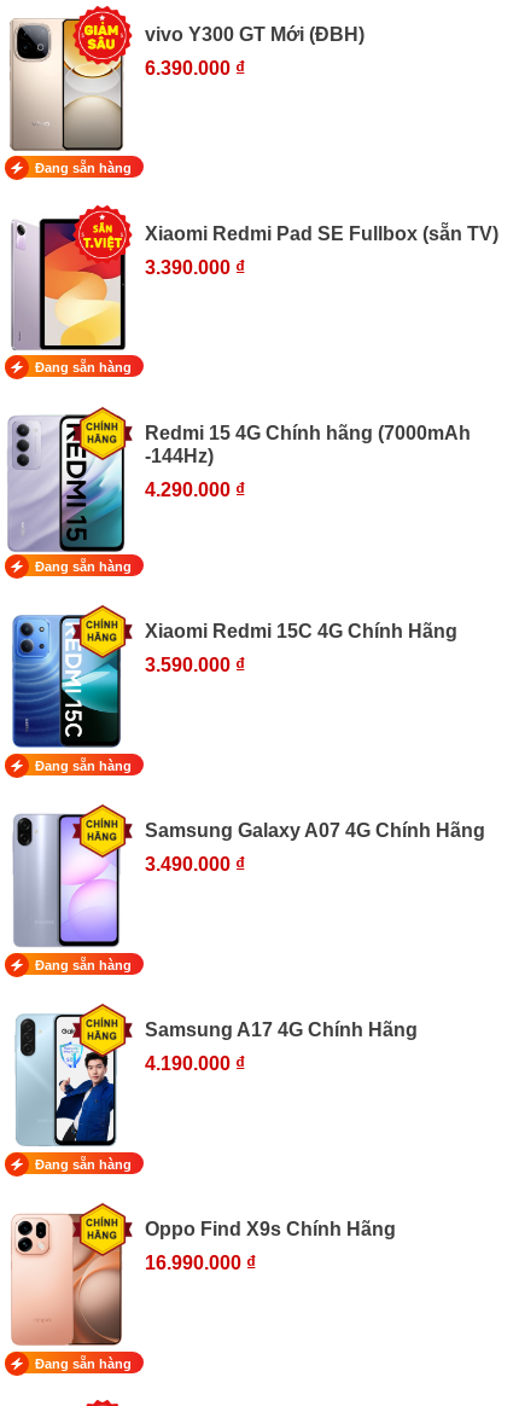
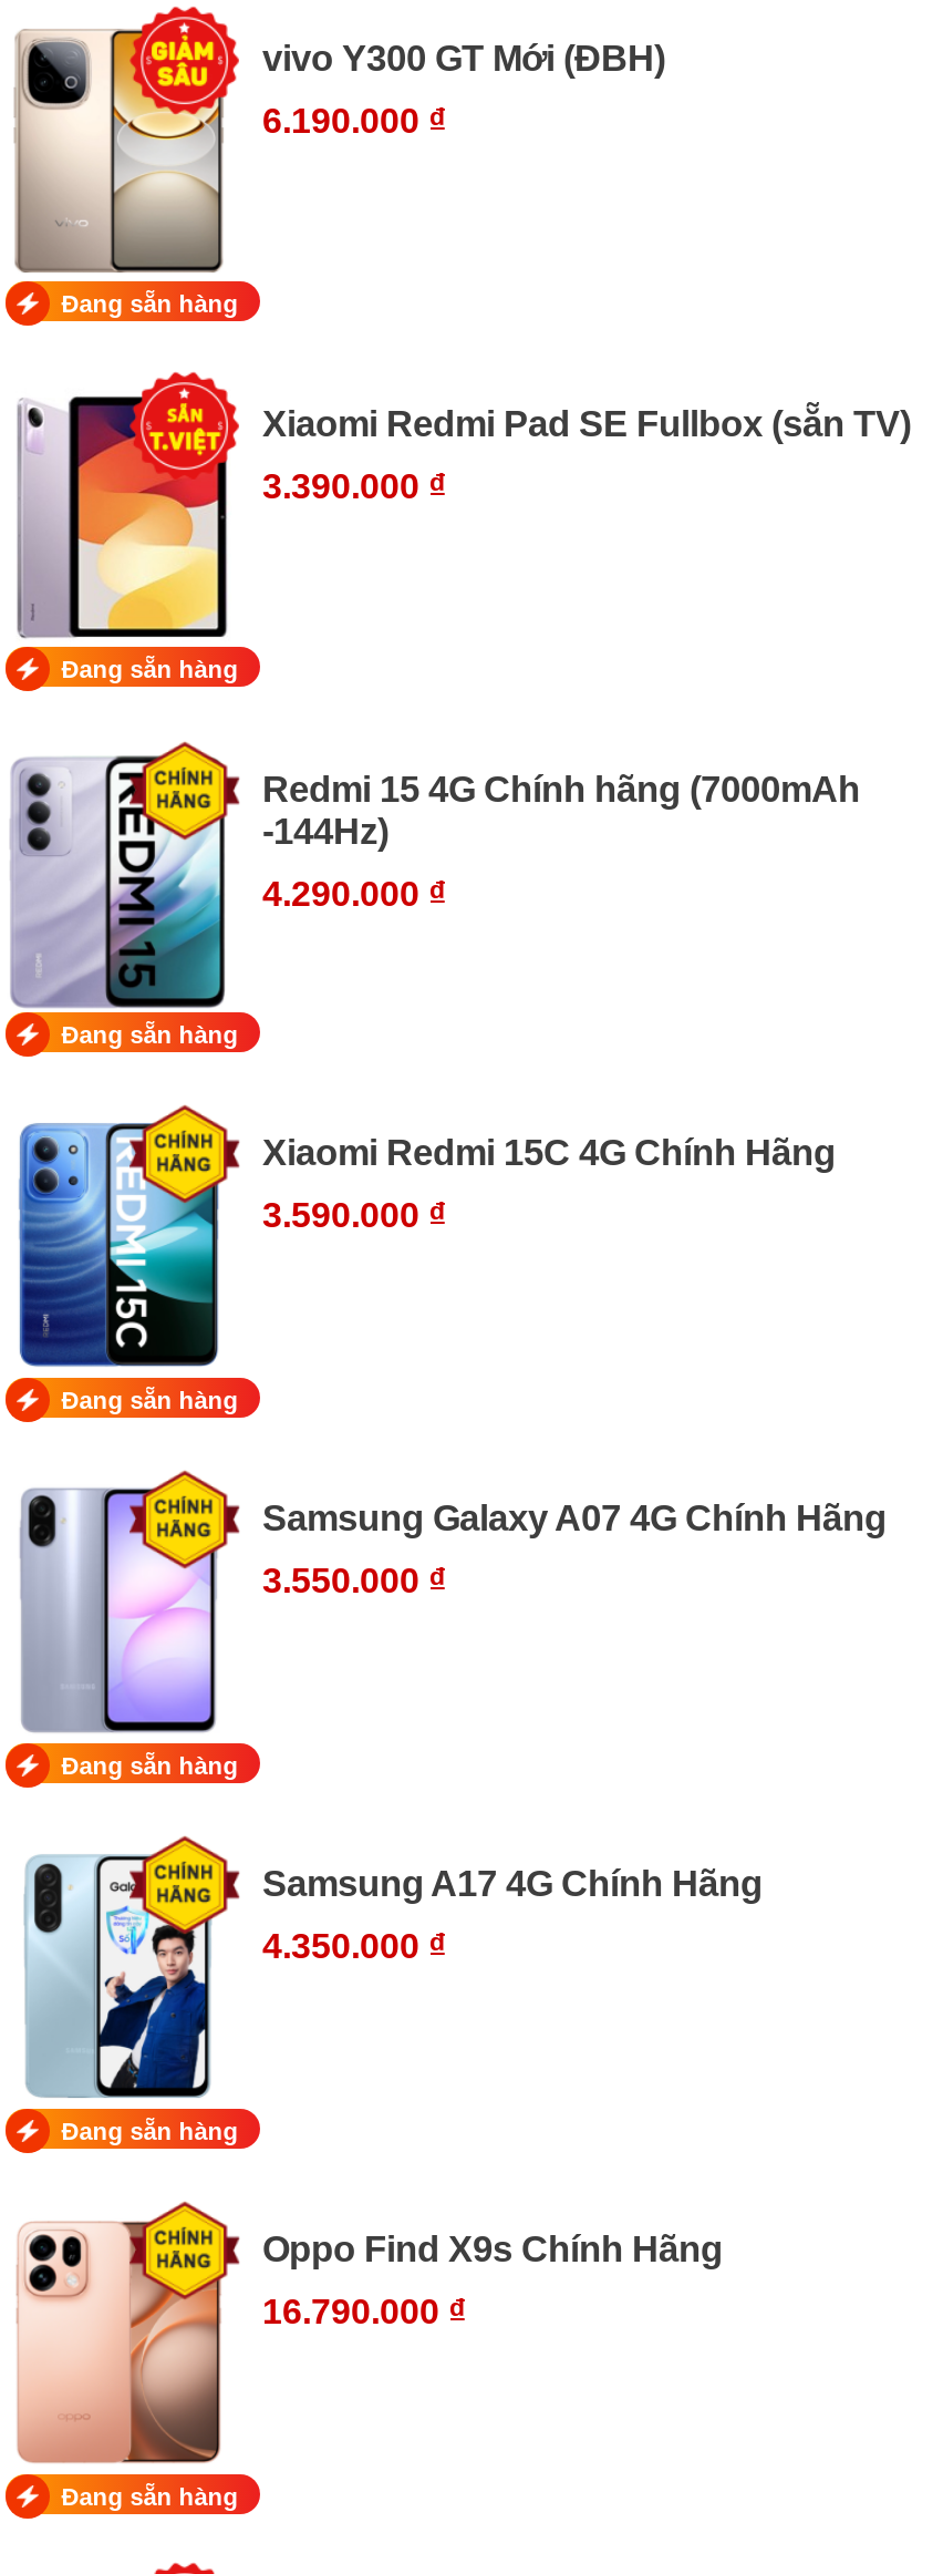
- 6.390.000 ₫
+ 6.190.000 ₫

- 3.490.000 ₫
+ 3.550.000 ₫

- 4.190.000 ₫
+ 4.350.000 ₫

- 16.990.000 ₫
+ 16.790.000 ₫
